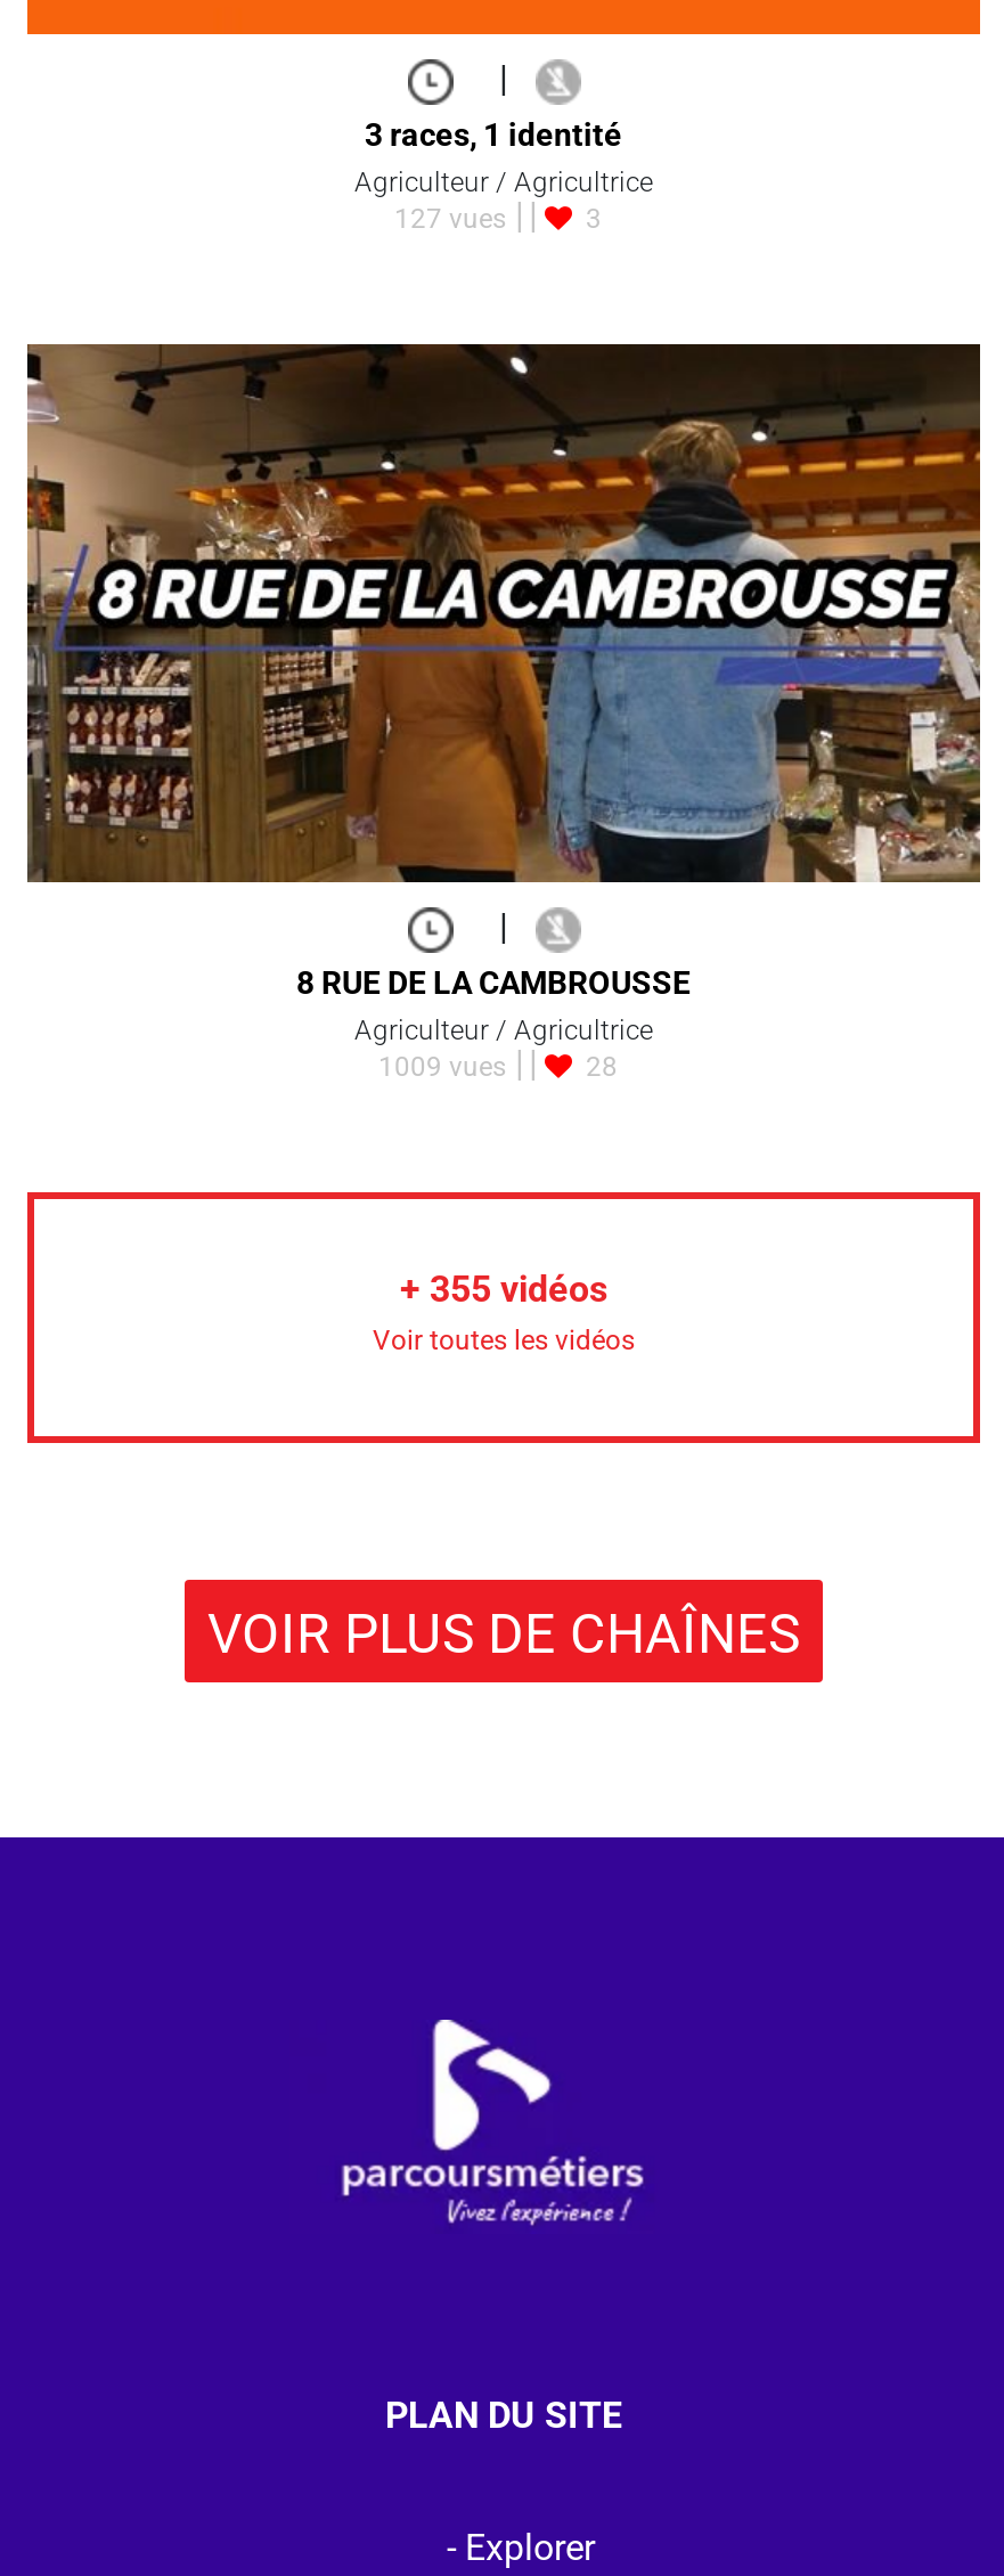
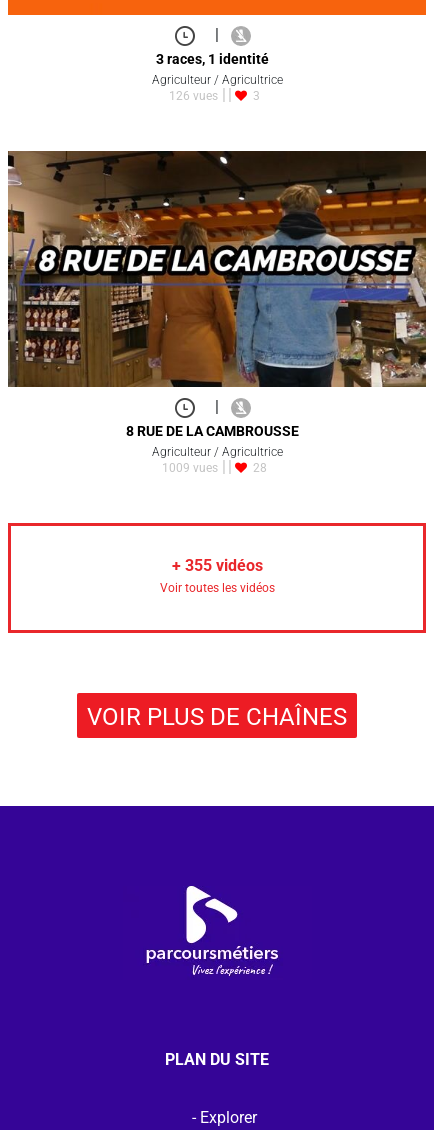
- 127 vues
+ 126 vues
